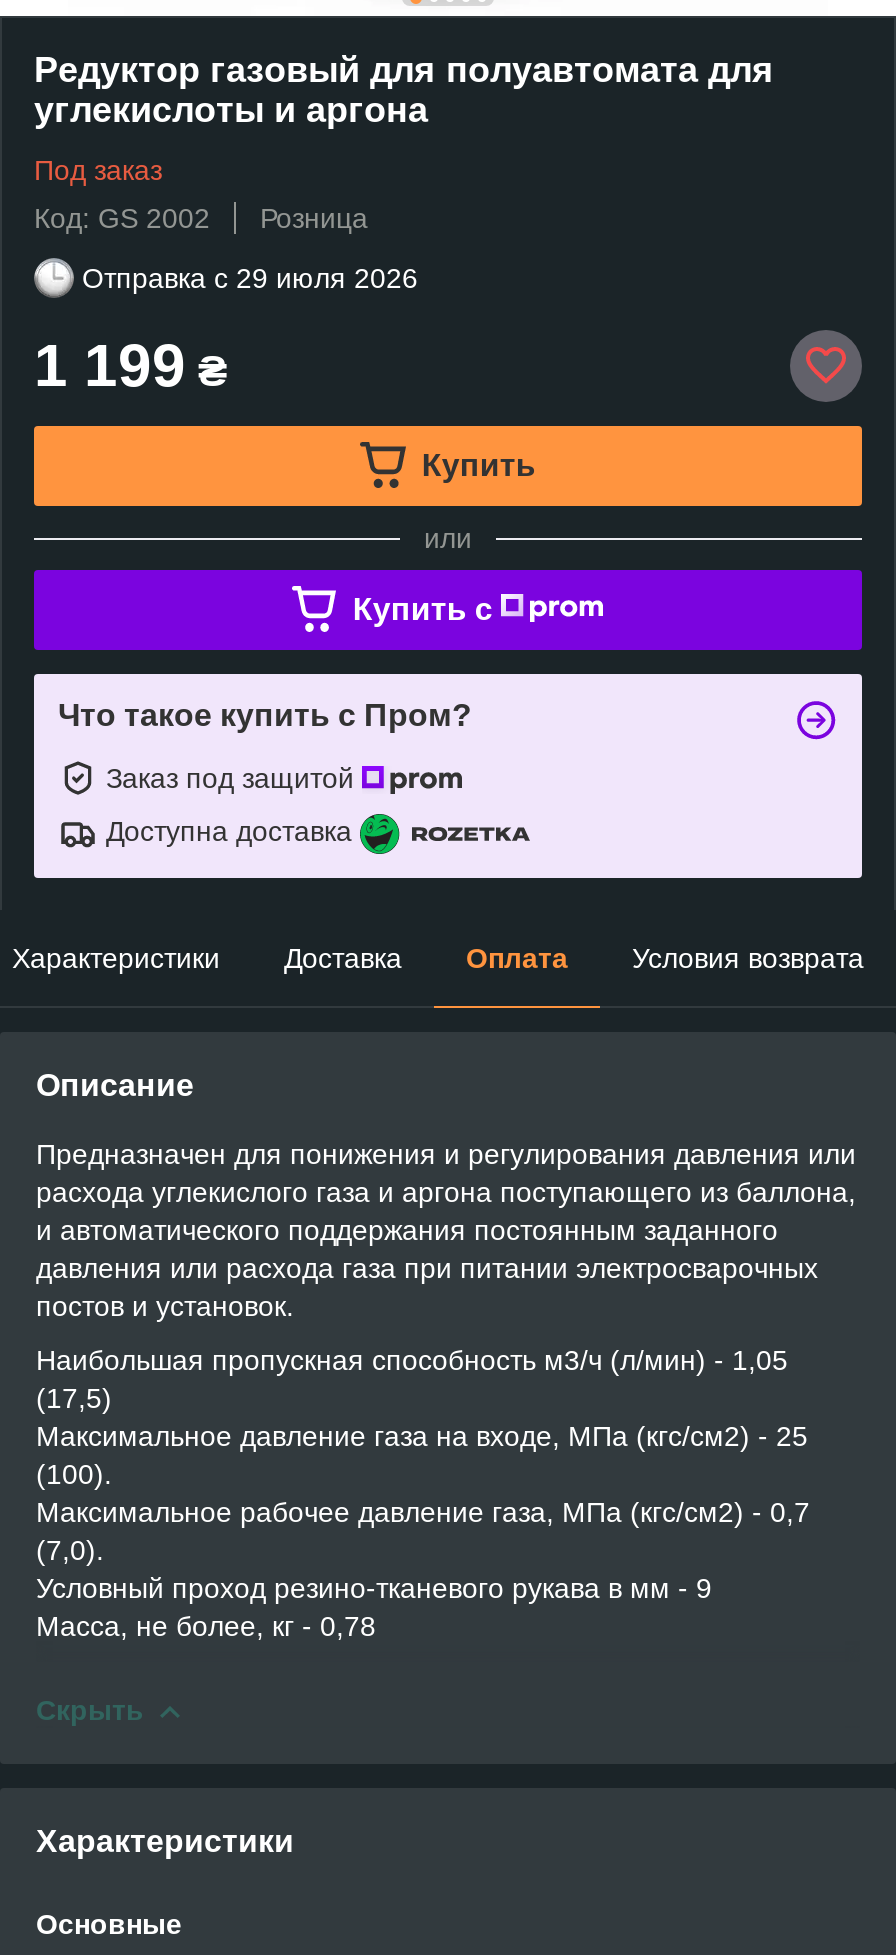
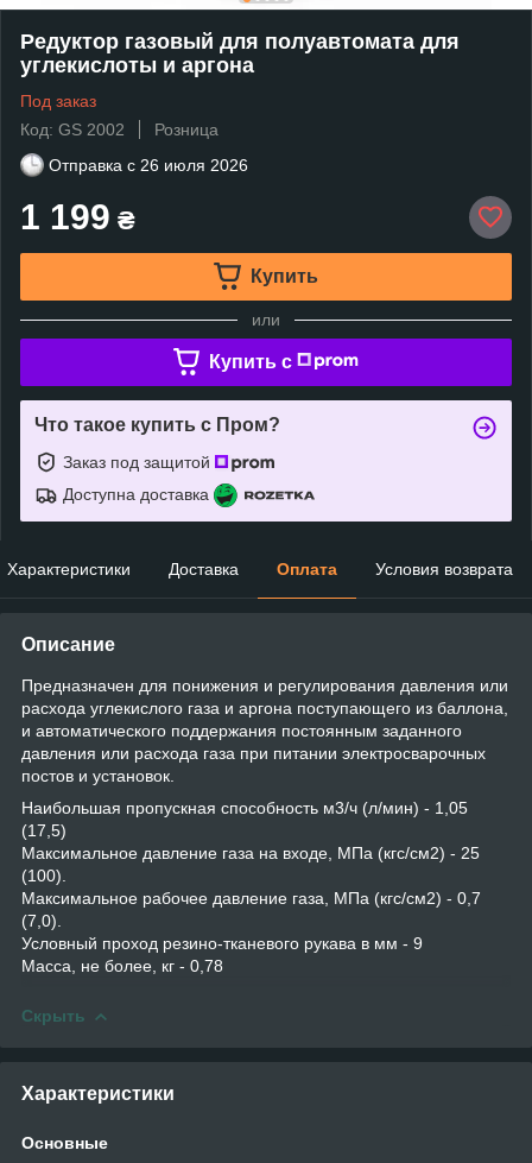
- Отправка с 29 июля 2026
+ Отправка с 26 июля 2026
